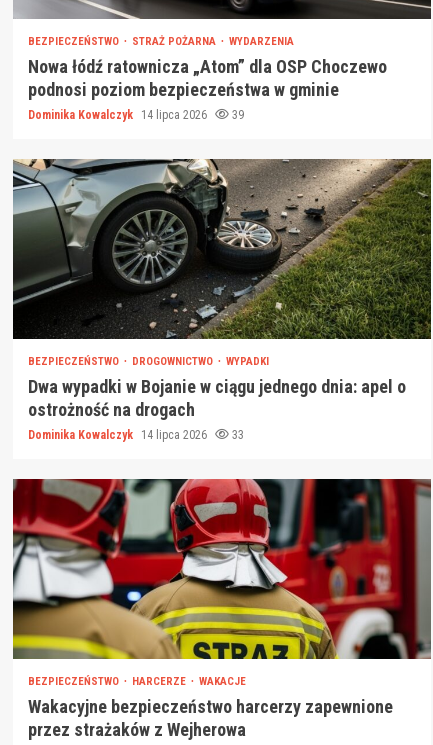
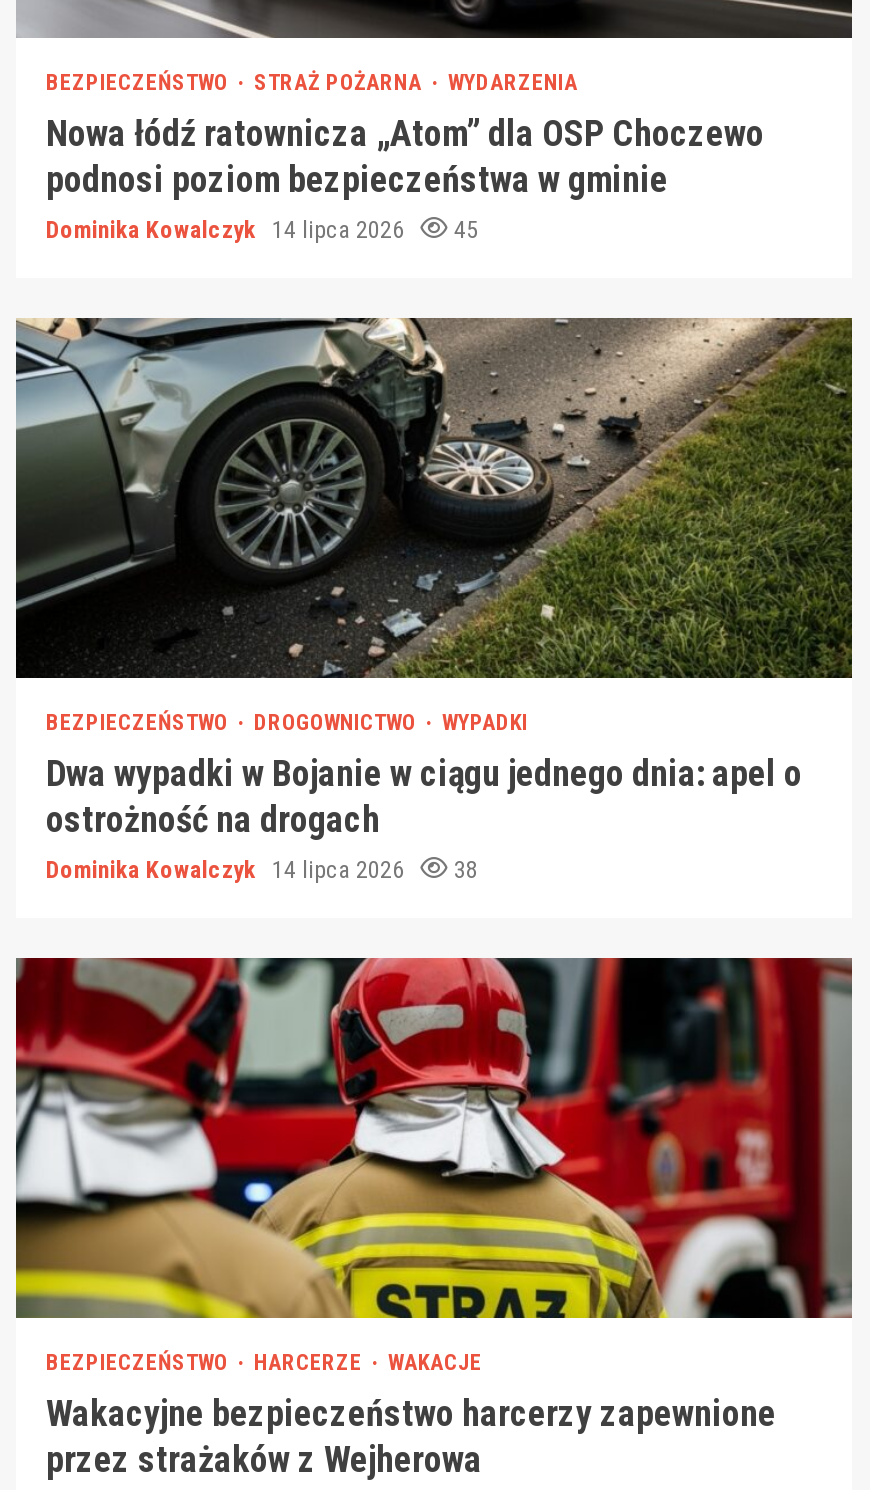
- Dominika Kowalczyk 14 lipca 2026 39
+ Dominika Kowalczyk 14 lipca 2026 45

- Dominika Kowalczyk 14 lipca 2026 33
+ Dominika Kowalczyk 14 lipca 2026 38
